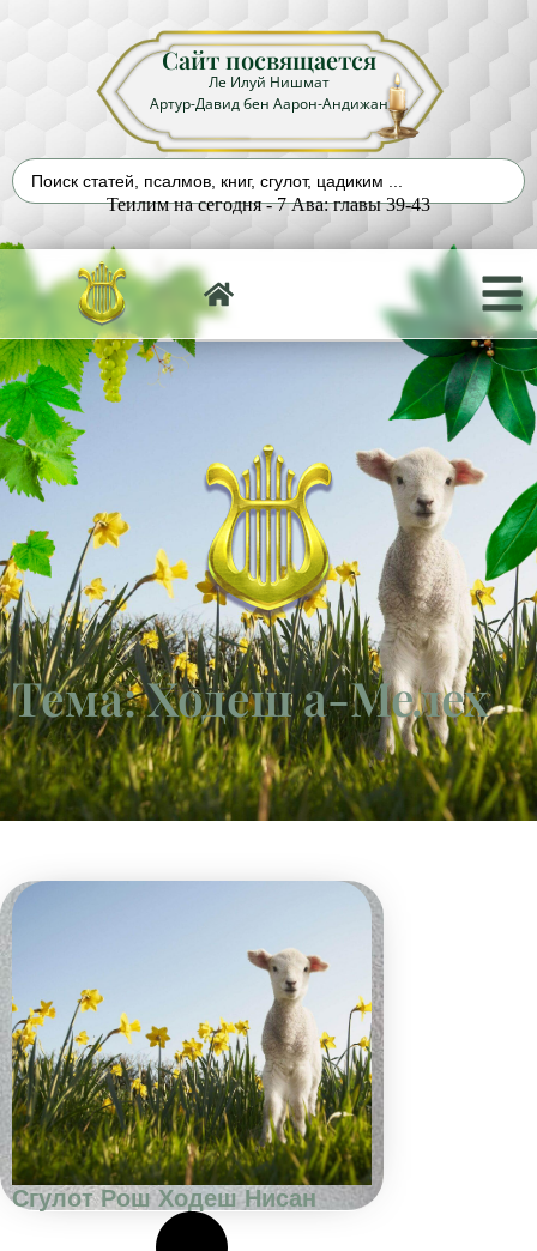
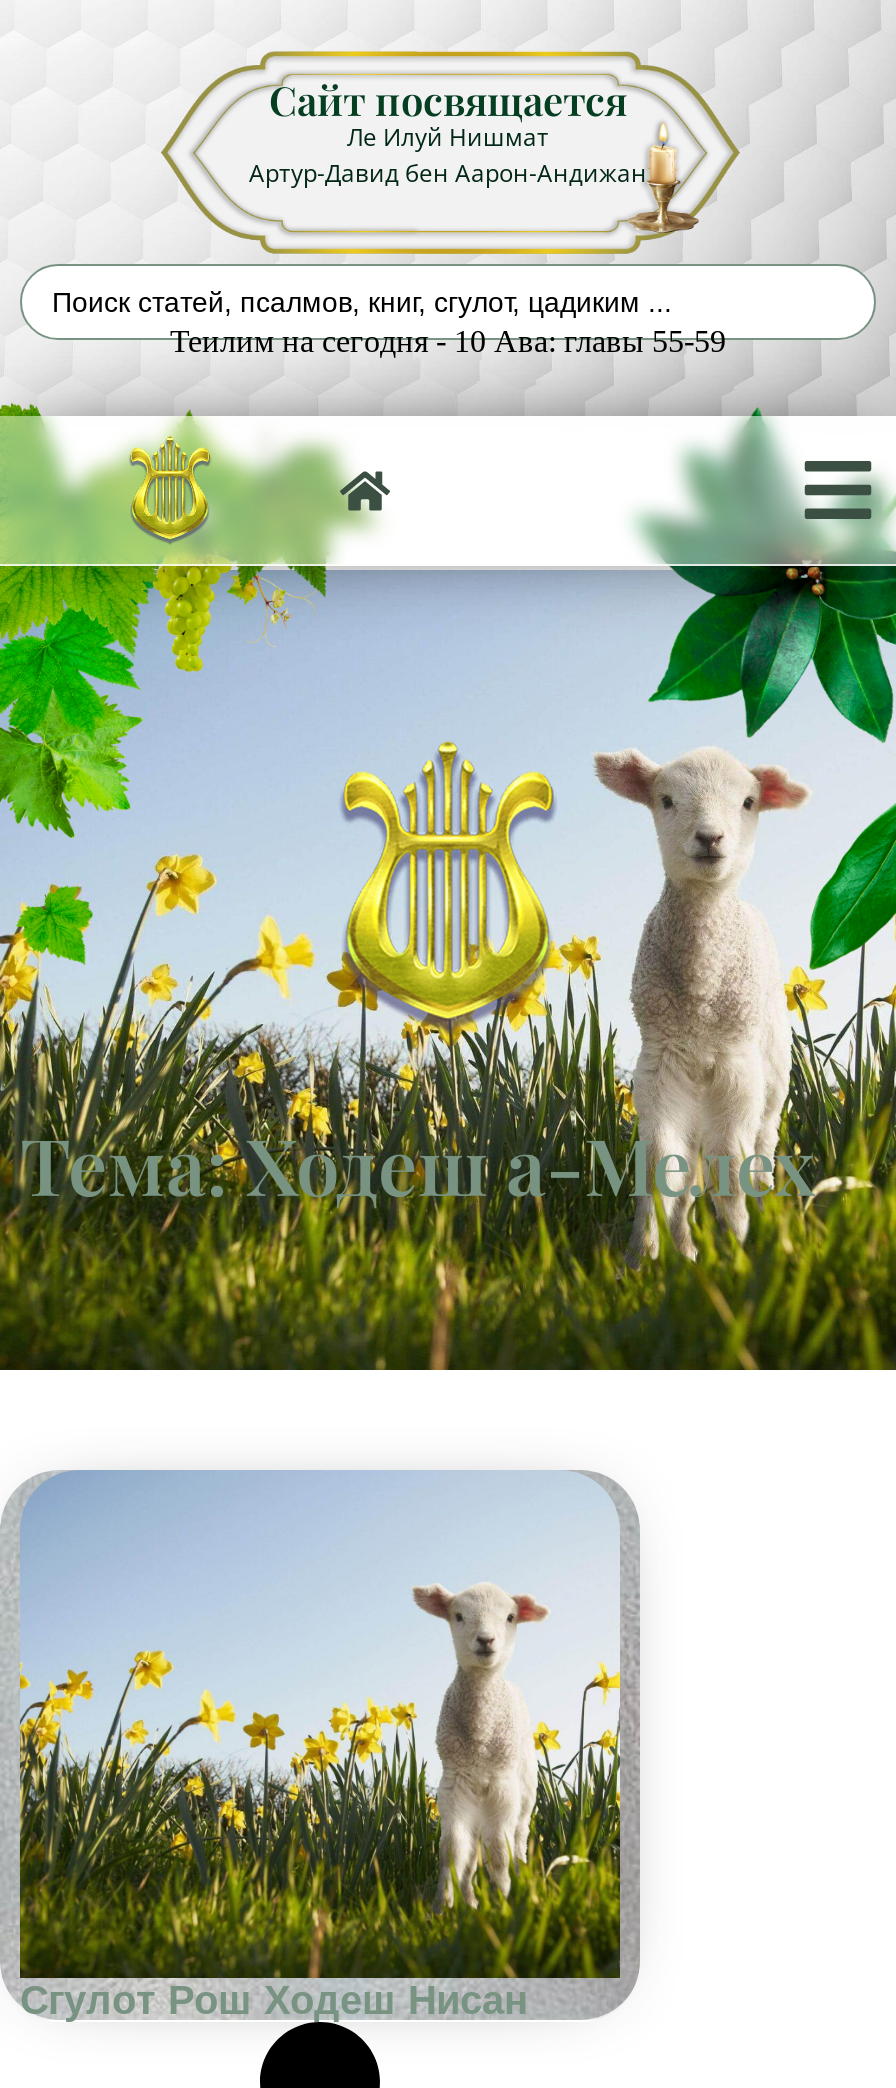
- Теилим на сегодня - 7 Ава: главы 39-43
+ Теилим на сегодня - 10 Ава: главы 55-59
